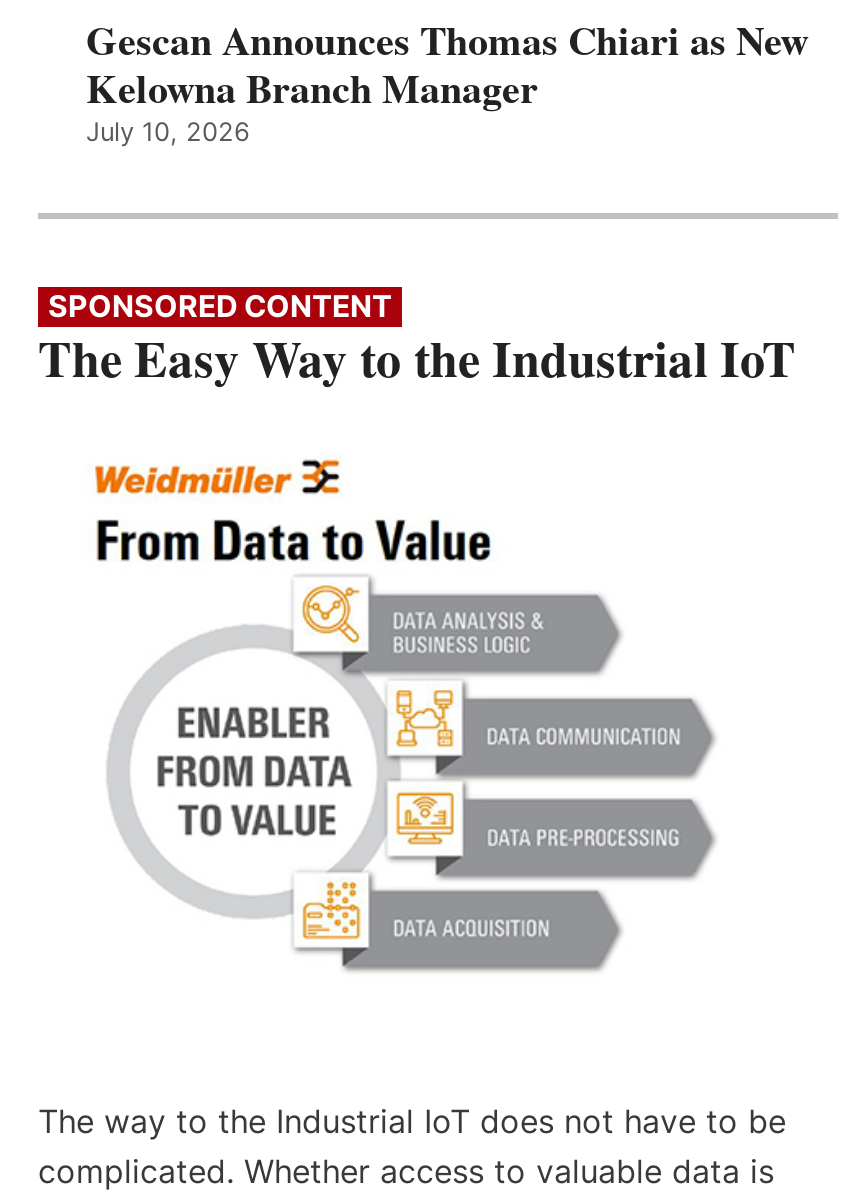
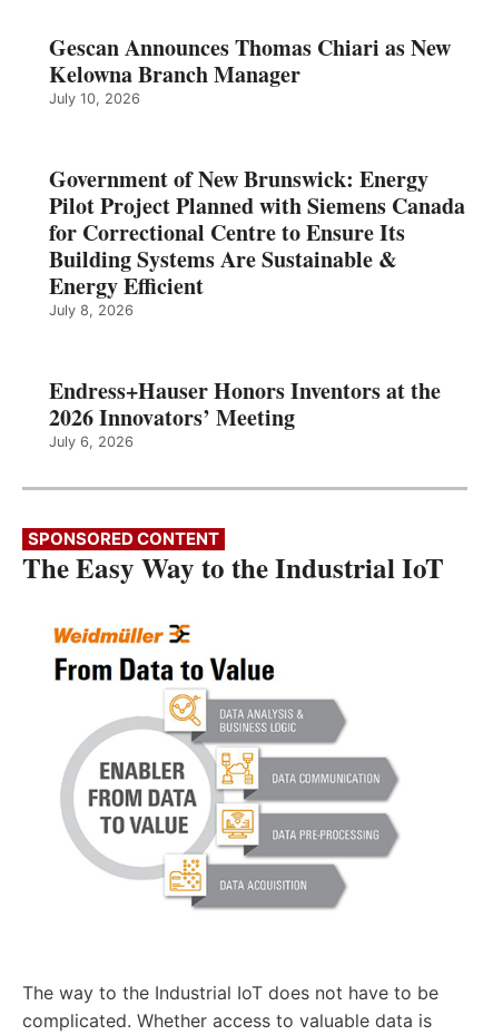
+ Government of New Brunswick: Energy
+ Pilot Project Planned with Siemens Canada
+ for Correctional Centre to Ensure Its
+ Building Systems Are Sustainable &
+ Energy Efficient
+ July 8, 2026
+ Endress+Hauser Honors Inventors at the
+ 2026 Innovators’ Meeting
+ July 6, 2026
